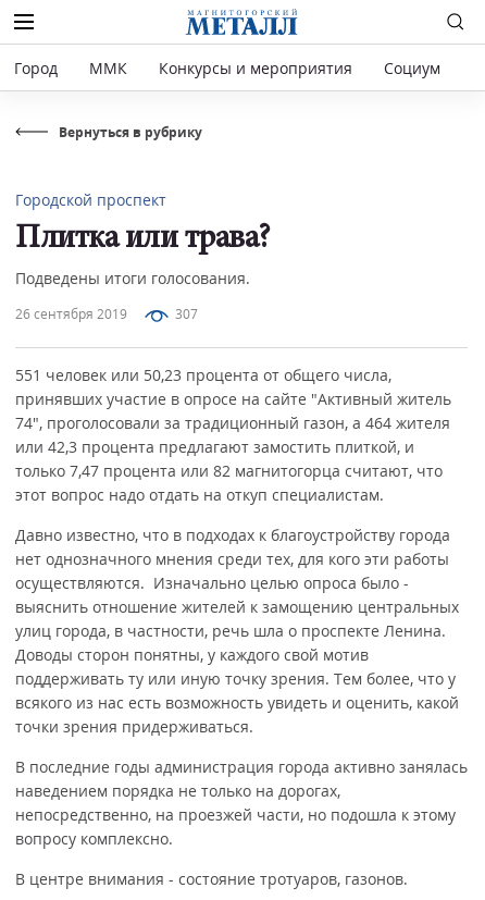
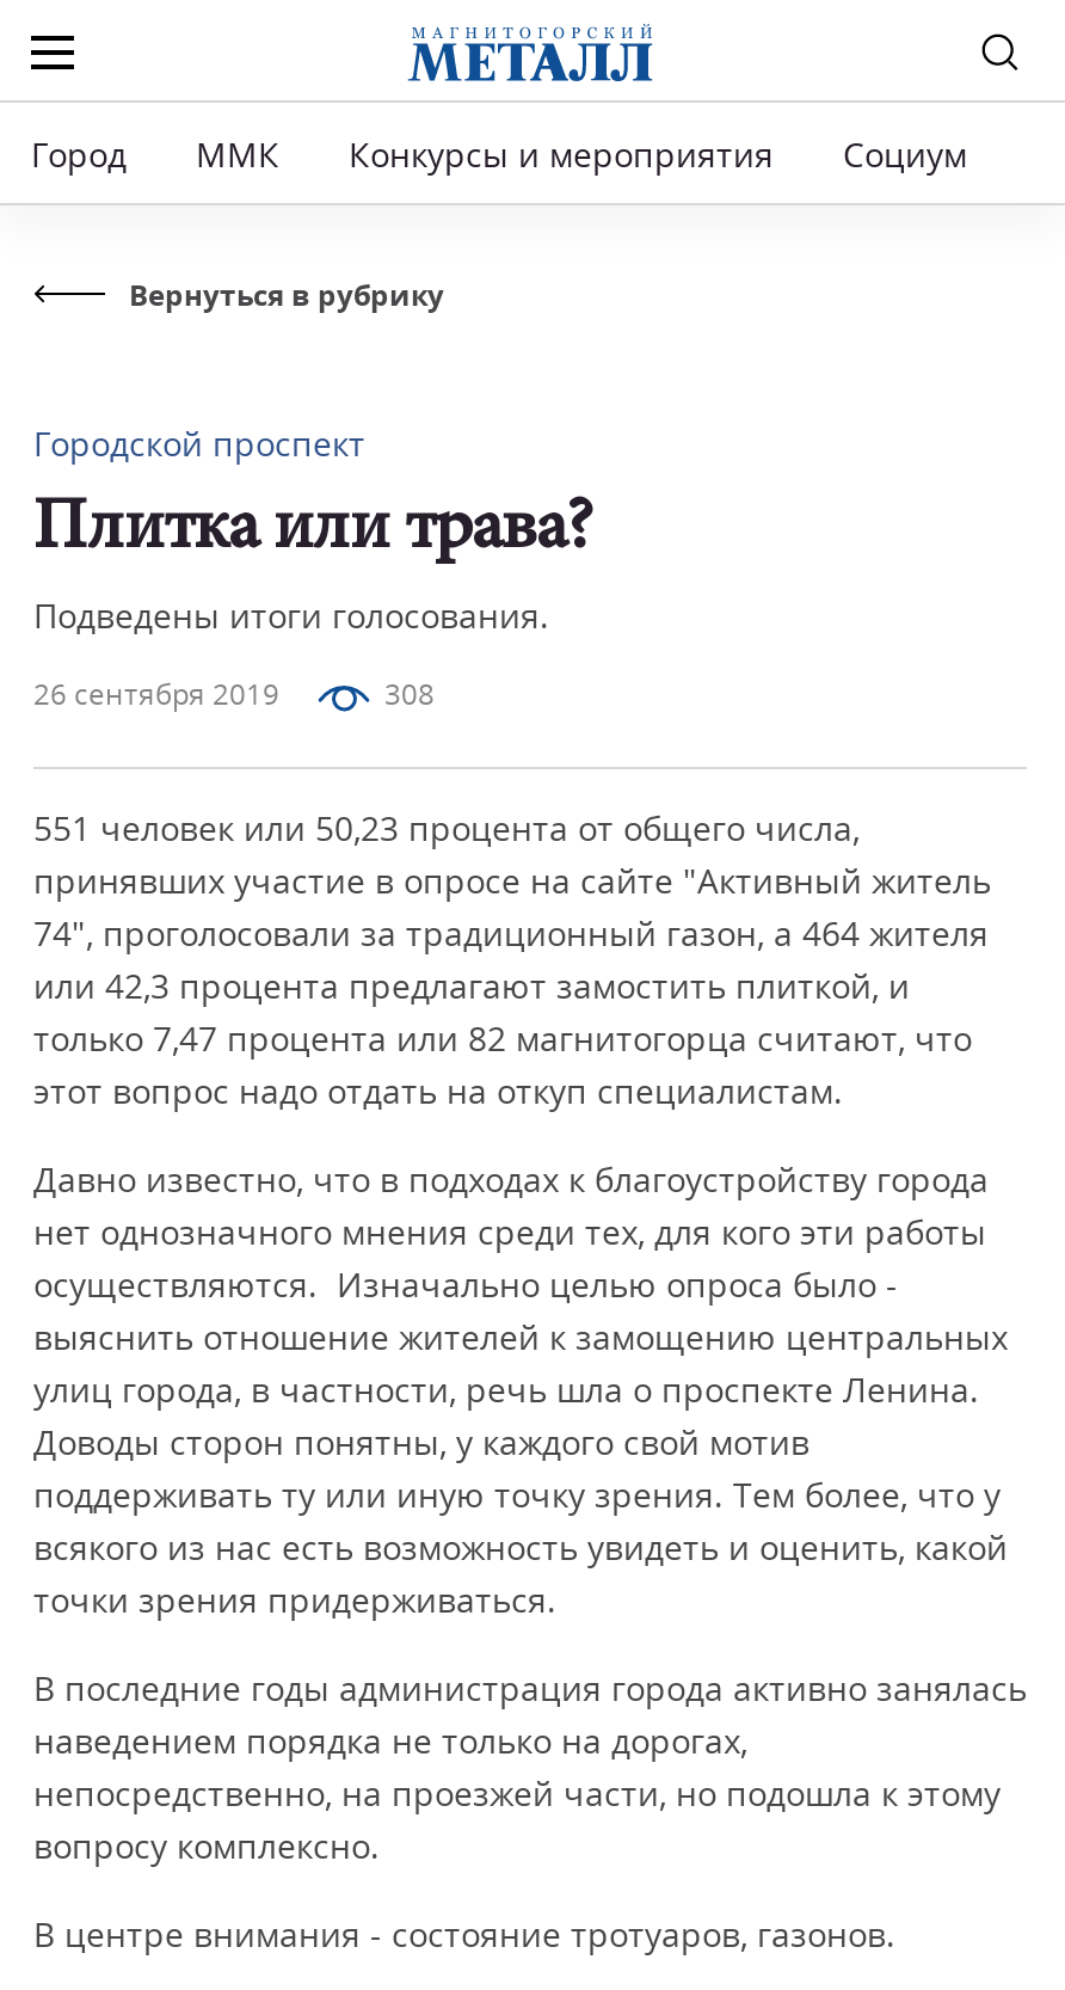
- 307
+ 308
